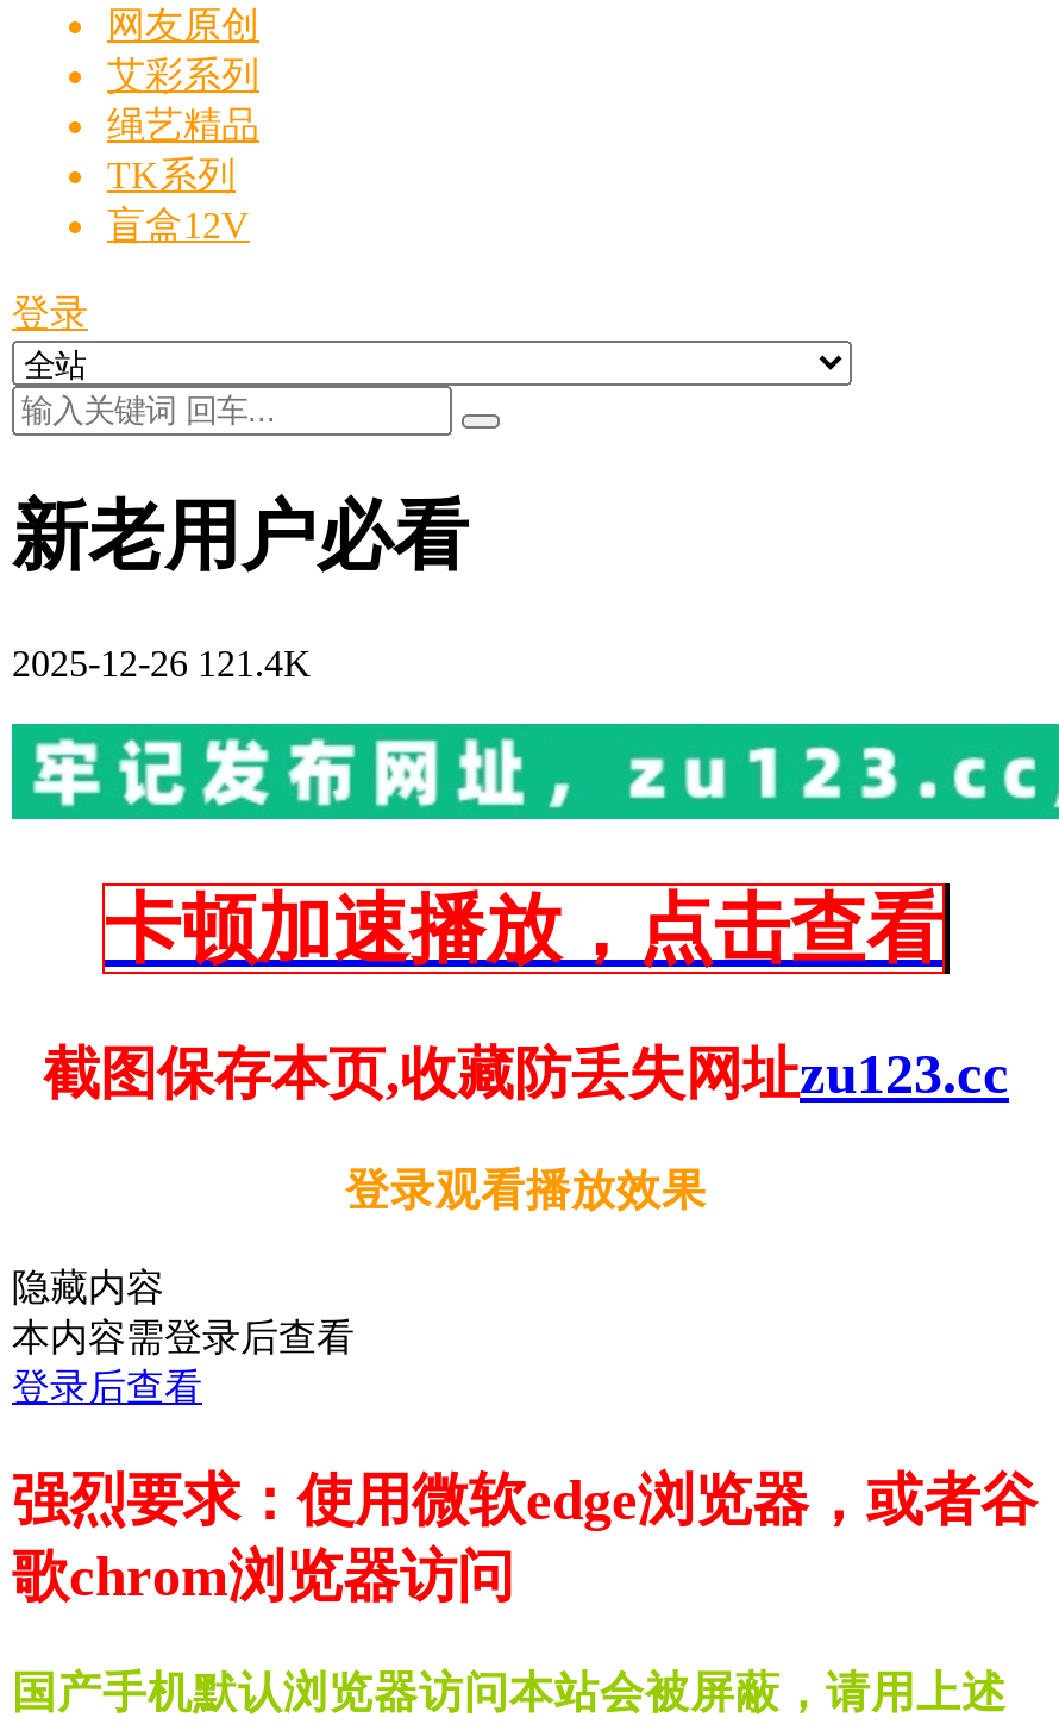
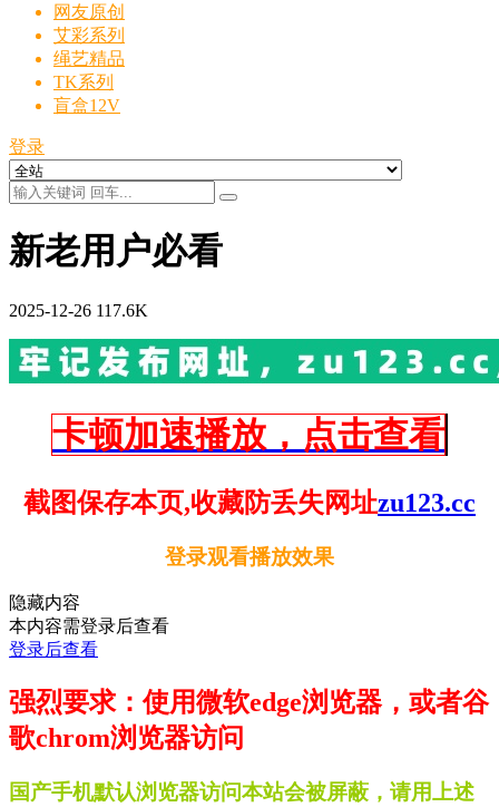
- 2025-12-26 121.4K
+ 2025-12-26 117.6K
